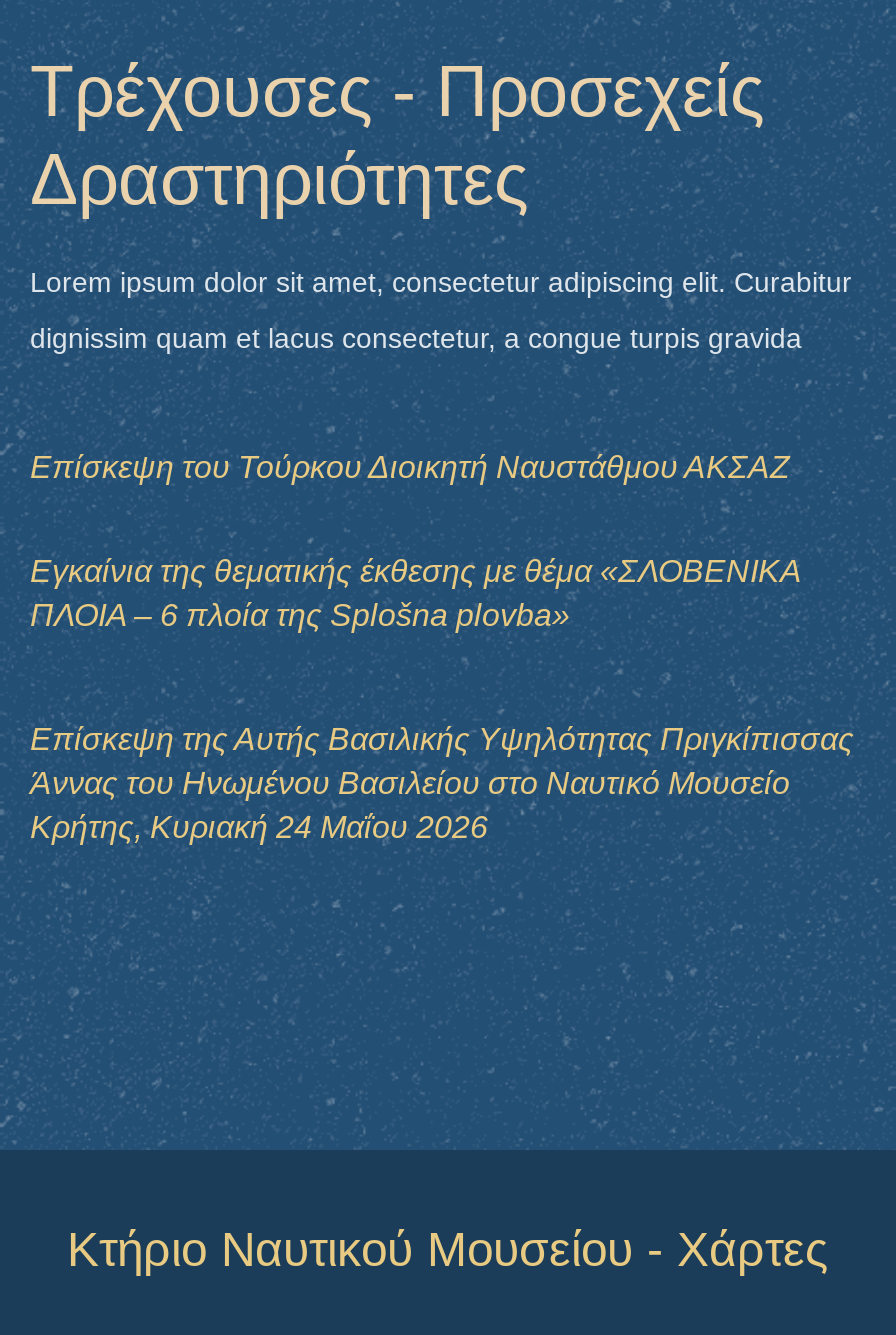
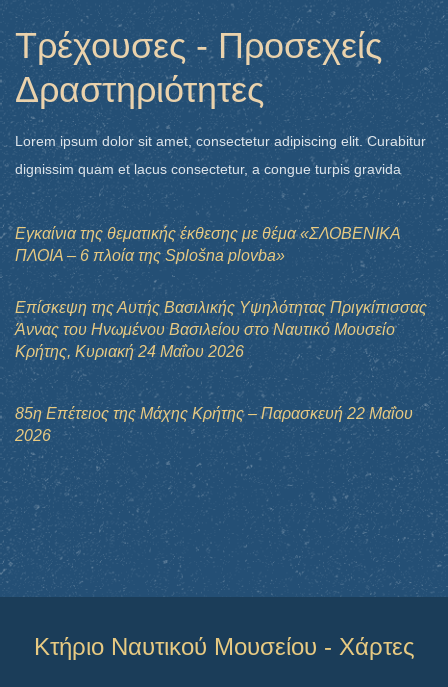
- Επίσκεψη του Τούρκου Διοικητή Ναυστάθμου ΑΚΣΑΖ

moved up: Εγκαίνια της θεματικής έκθεσης με θέμα «ΣΛΟΒΕΝΙΚΑ | ΠΛΟΙΑ – 6 πλοία της Splošna plovba»

moved up: Επίσκεψη της Αυτής Βασιλικής Υψηλότητας Πριγκίπισσας | Άννας του Ηνωμένου Βασιλείου στο Ναυτικό Μουσείο | Κρήτης, Κυριακή 24 Μαΐου 2026

+ 85η Επέτειος της Μάχης Κρήτης – Παρασκευή 22 Μαΐου
+ 2026
